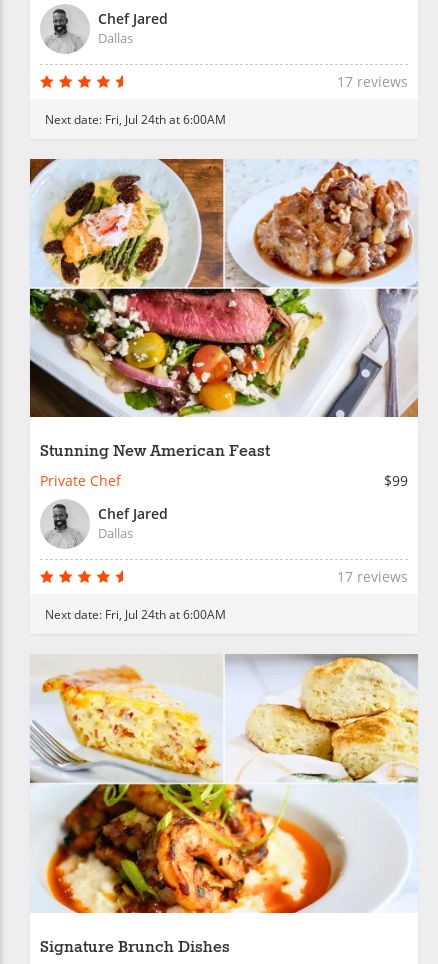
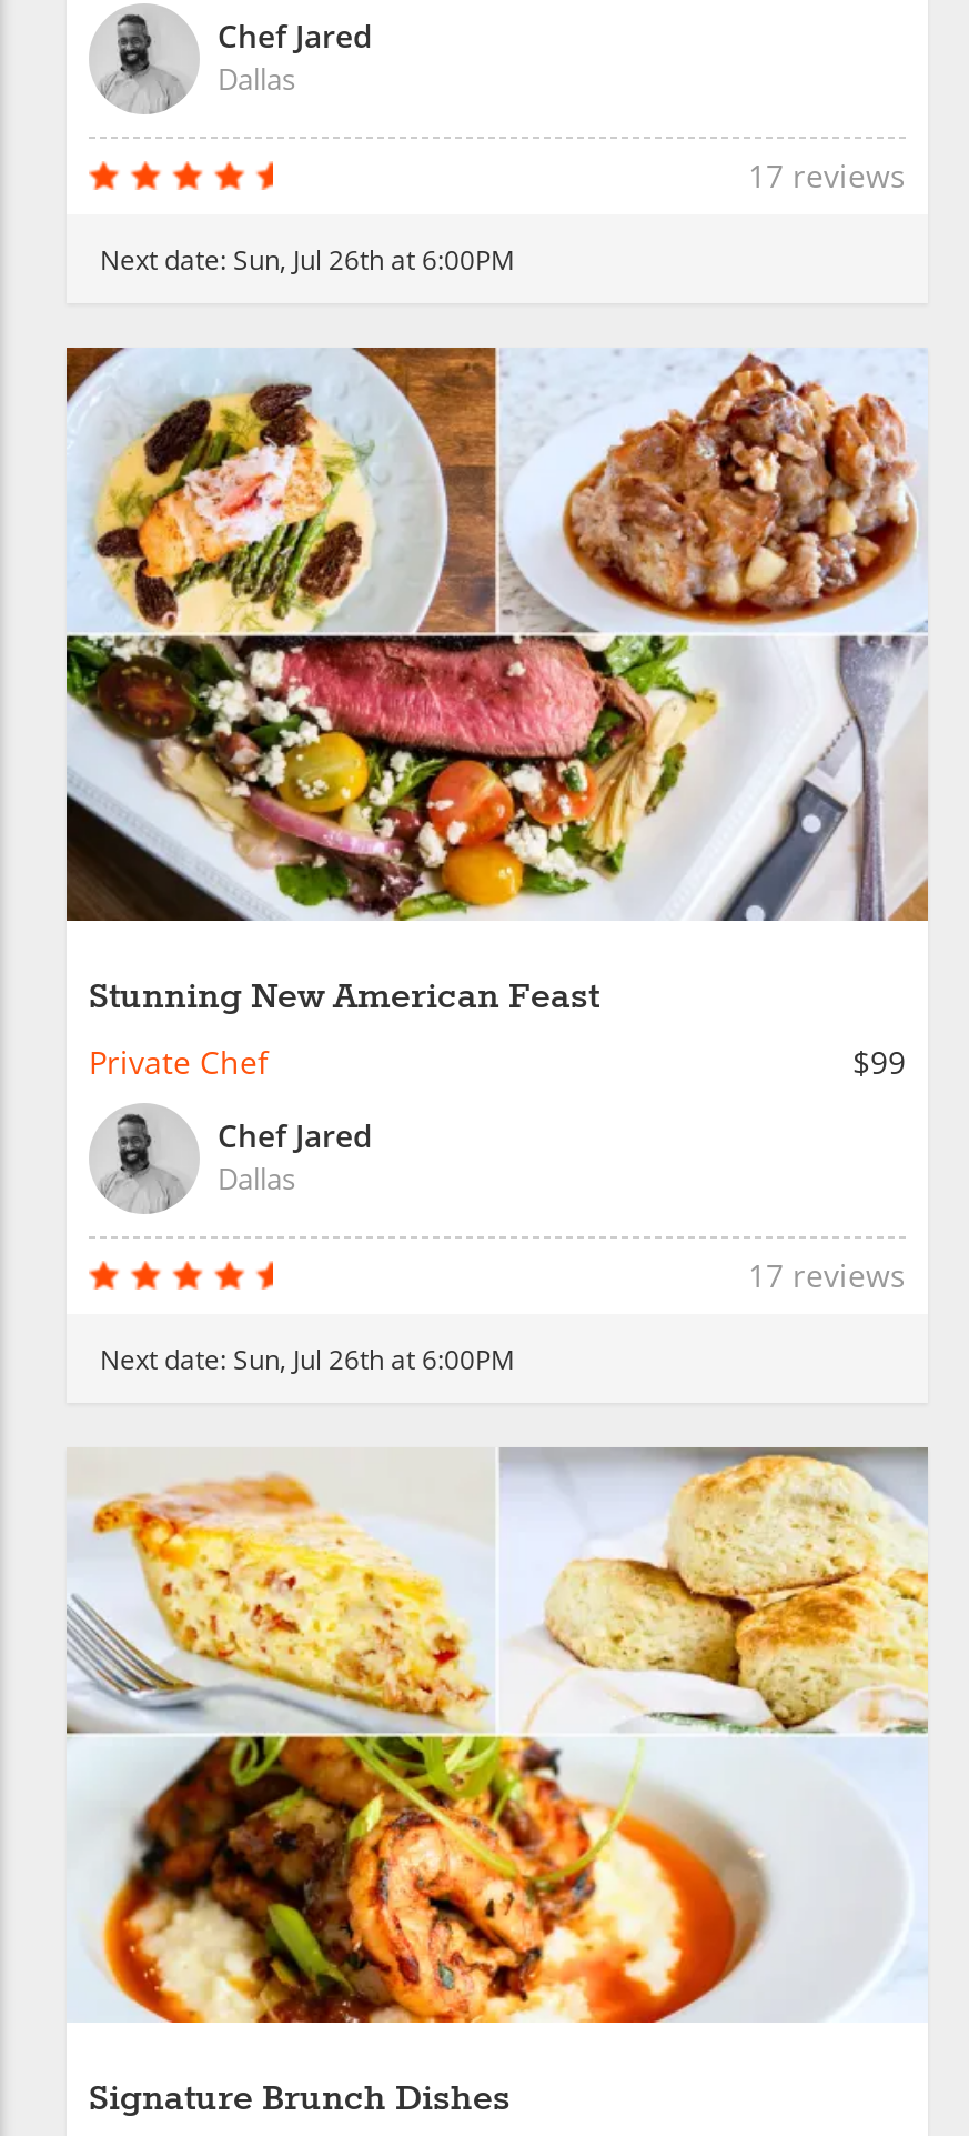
- Next date: Fri, Jul 24th at 6:00AM
+ Next date: Sun, Jul 26th at 6:00PM

- Next date: Fri, Jul 24th at 6:00AM
+ Next date: Sun, Jul 26th at 6:00PM
